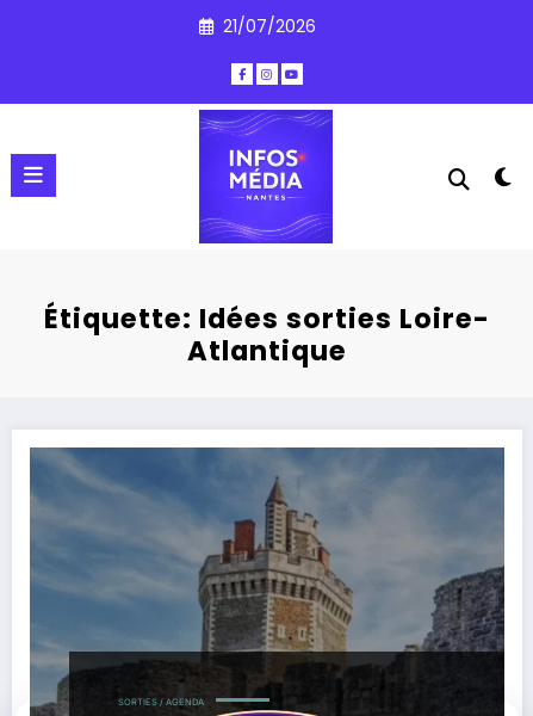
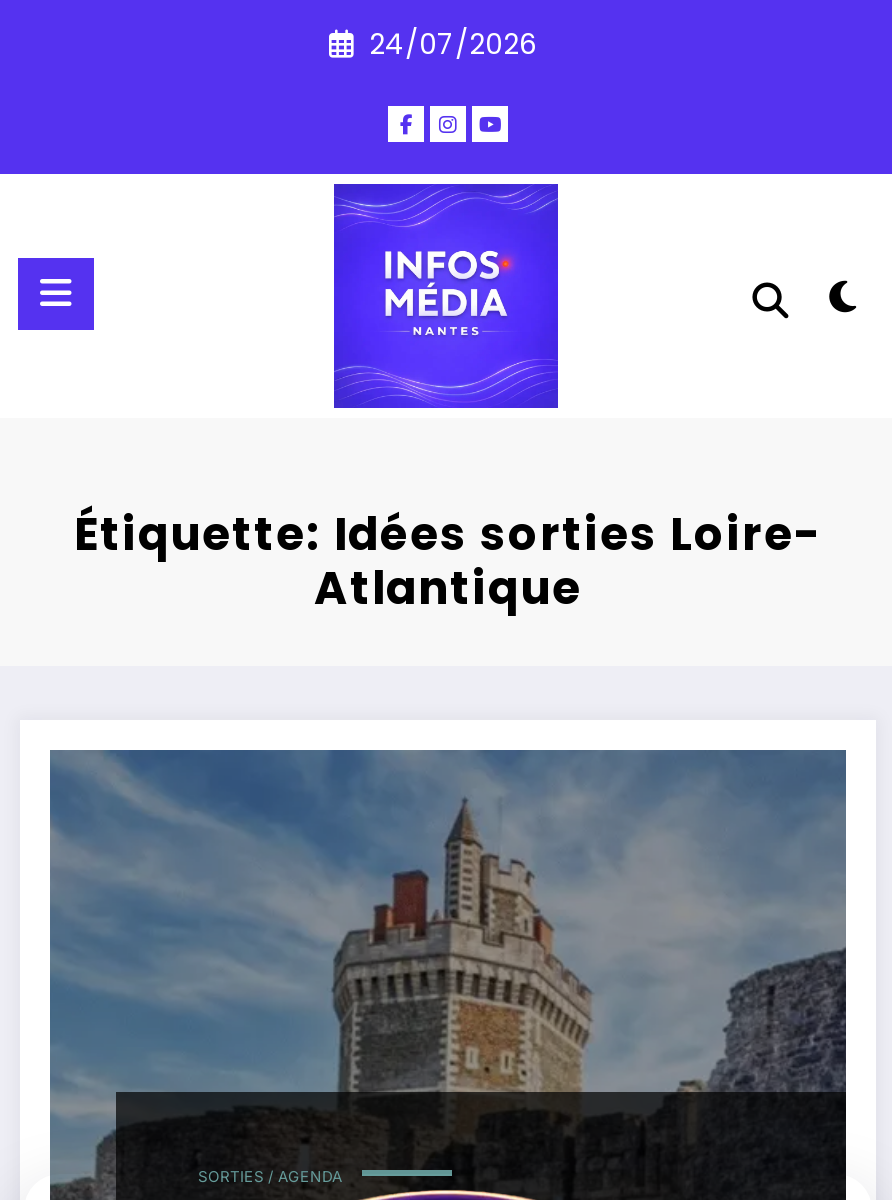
- 21/07/2026
+ 24/07/2026
